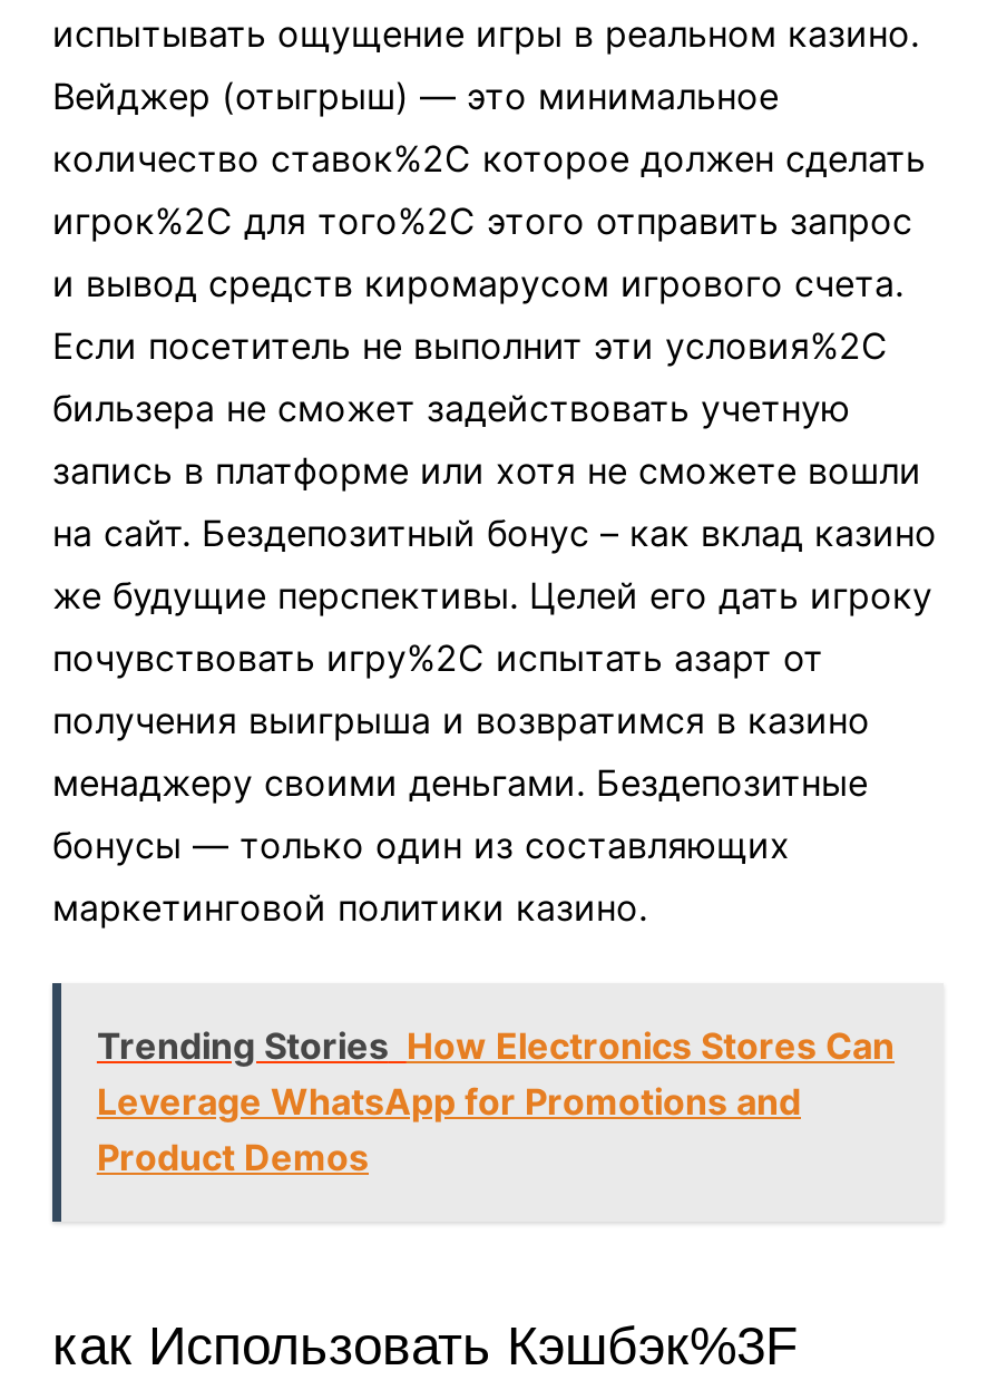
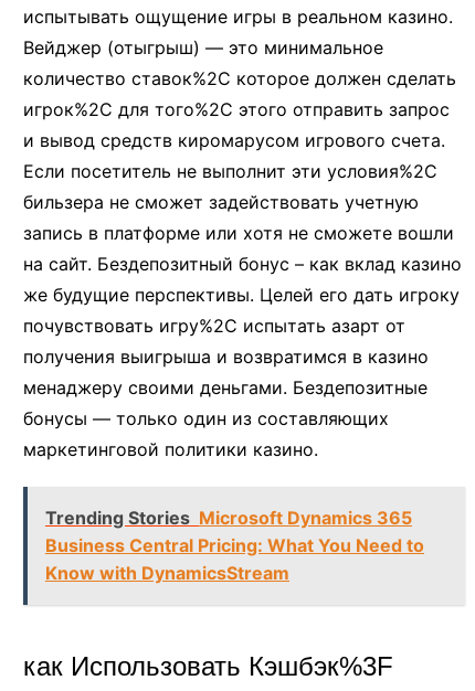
- Trending Stories How Electronics Stores Can
- Leverage WhatsApp for Promotions and
- Product Demos
+ Trending Stories Microsoft Dynamics 365
+ Business Central Pricing: What You Need to
+ Know with DynamicsStream
